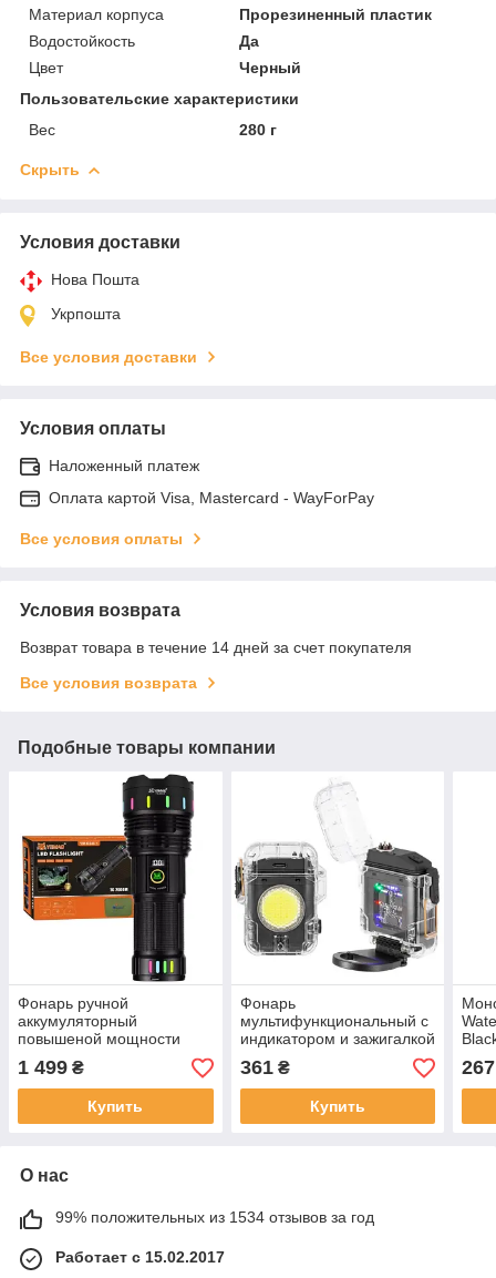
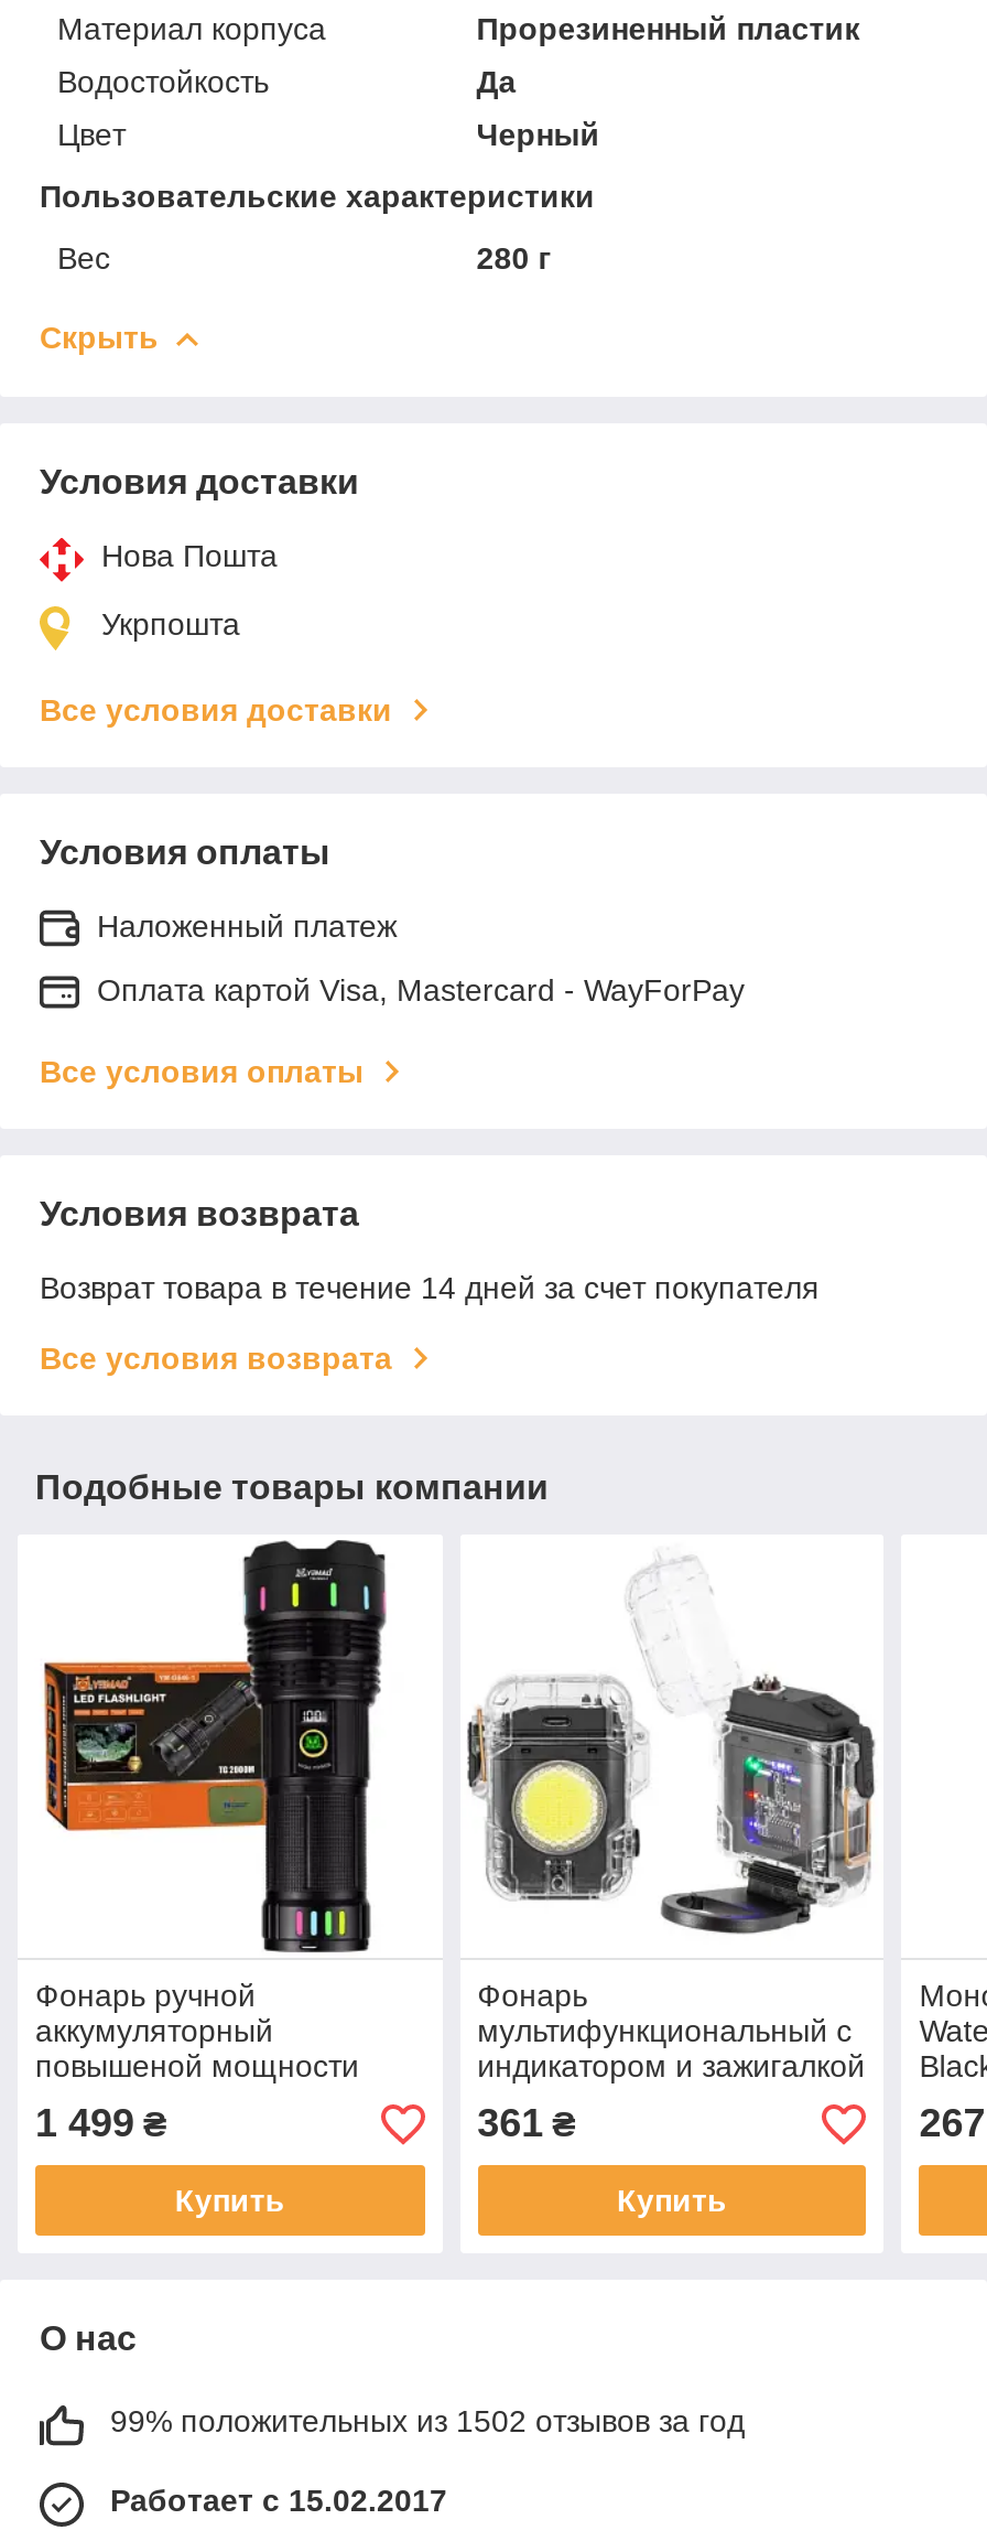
- 99% положительных из 1534 отзывов за год
+ 99% положительных из 1502 отзывов за год
